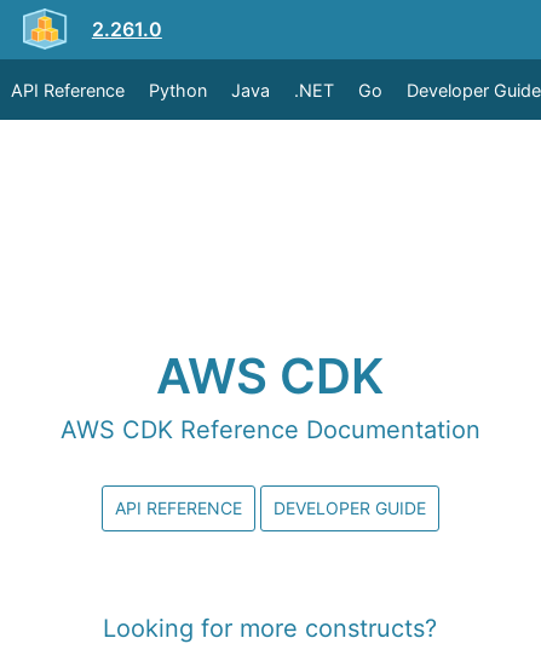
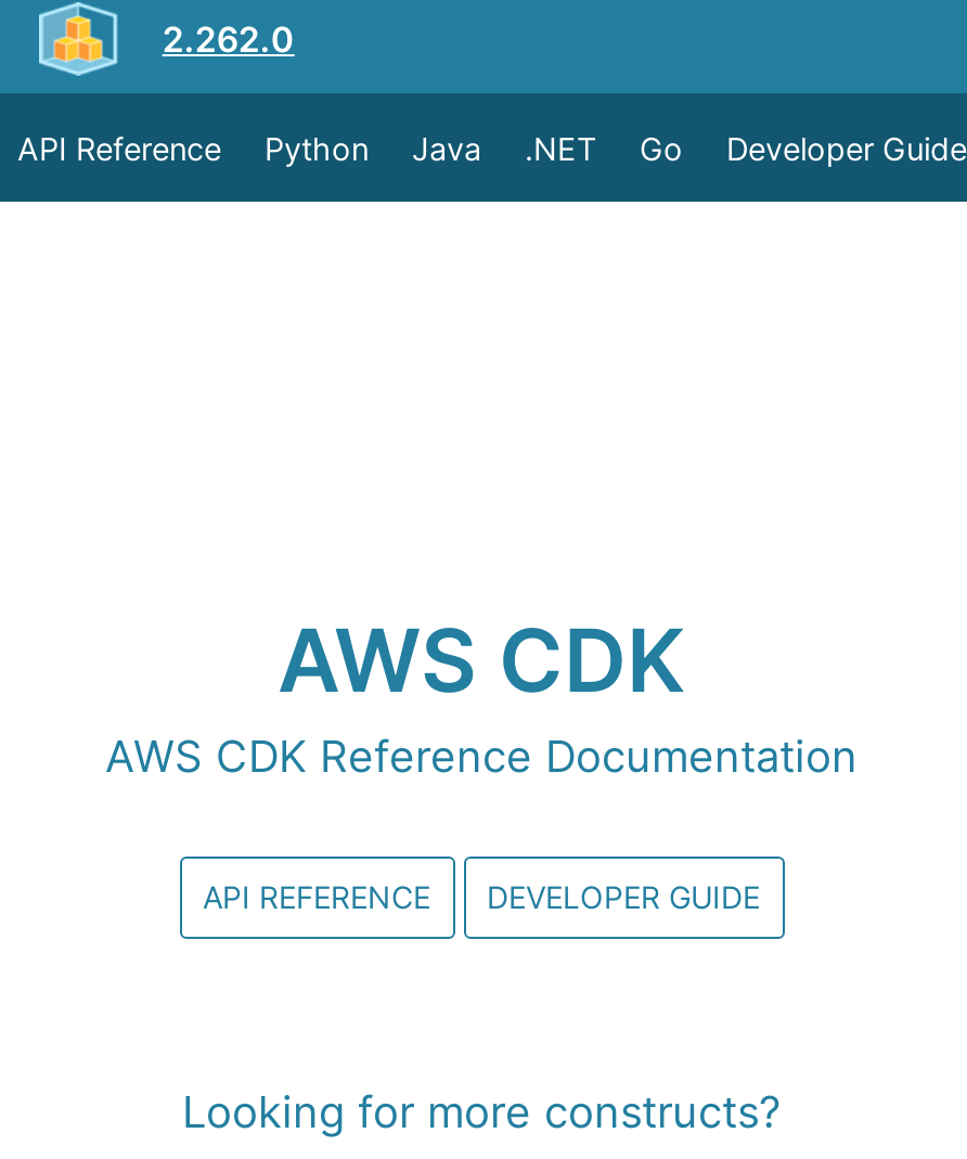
- 2.261.0
+ 2.262.0
